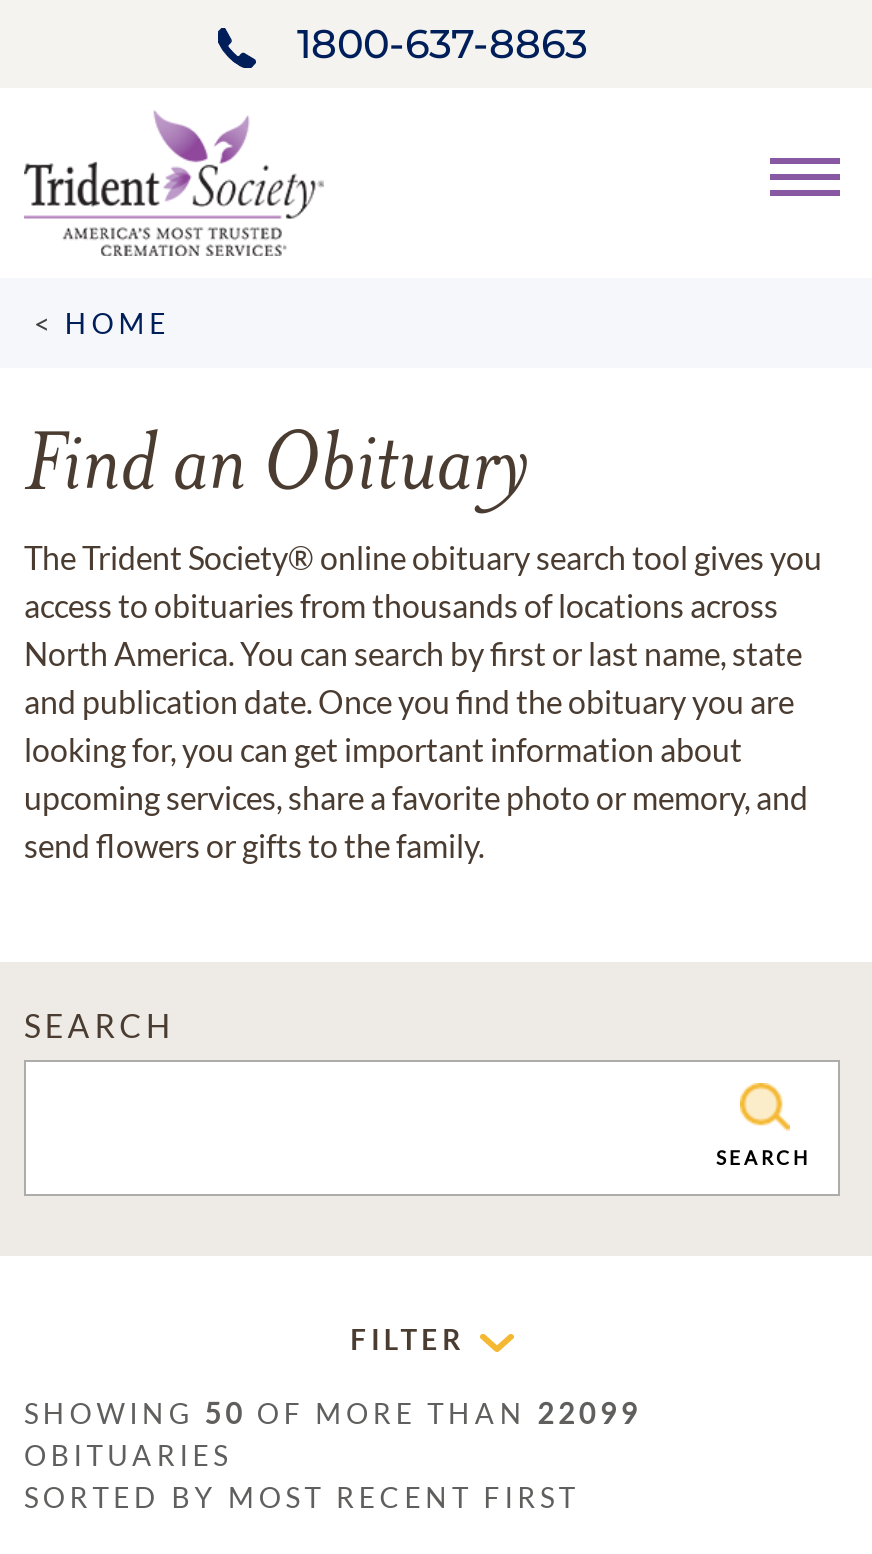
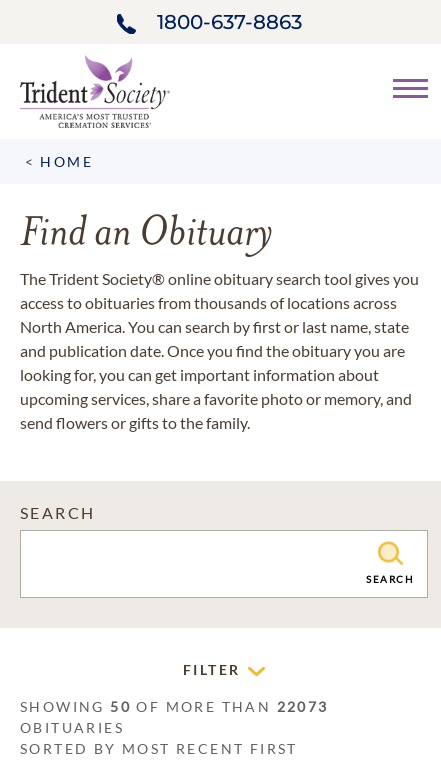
- SHOWING 50 OF MORE THAN 22099
+ SHOWING 50 OF MORE THAN 22073
